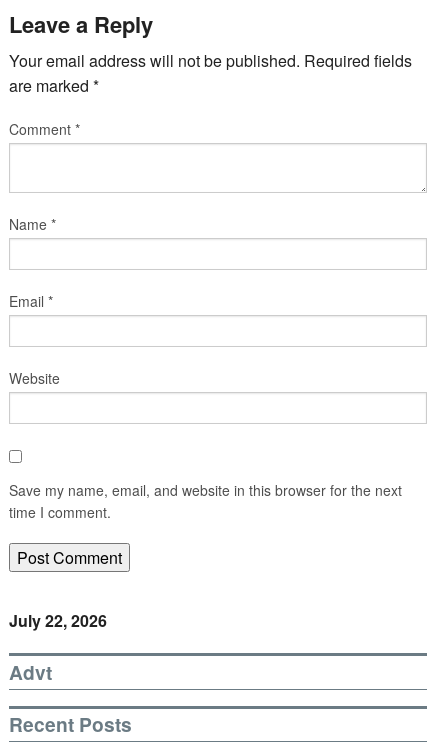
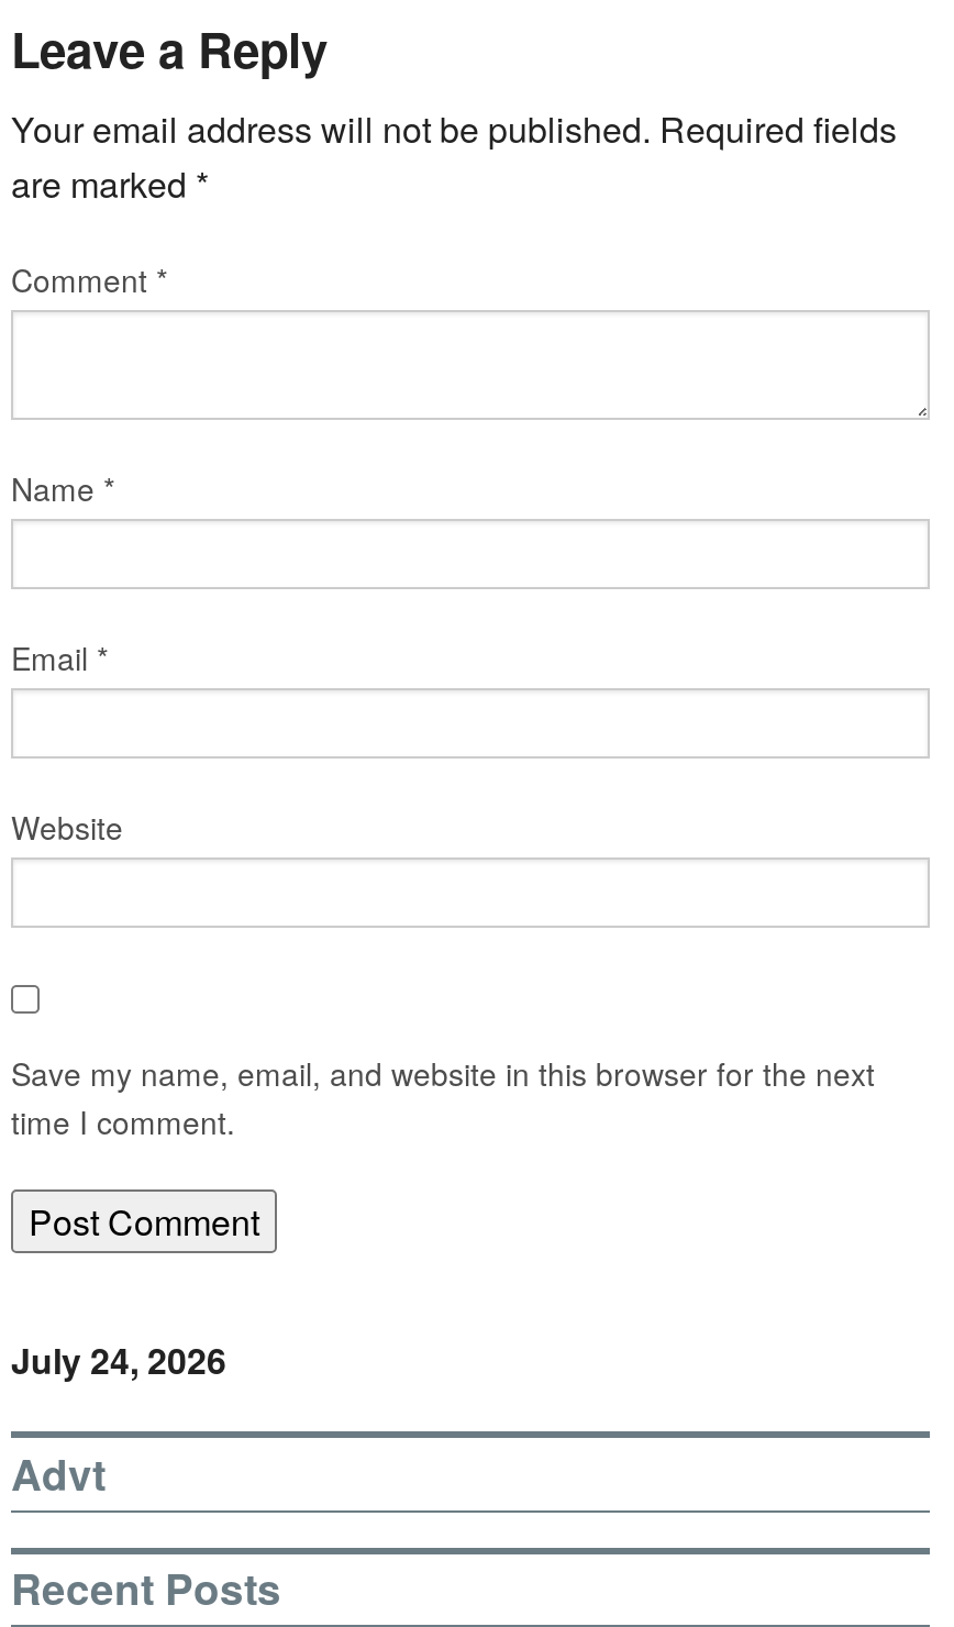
- July 22, 2026
+ July 24, 2026
